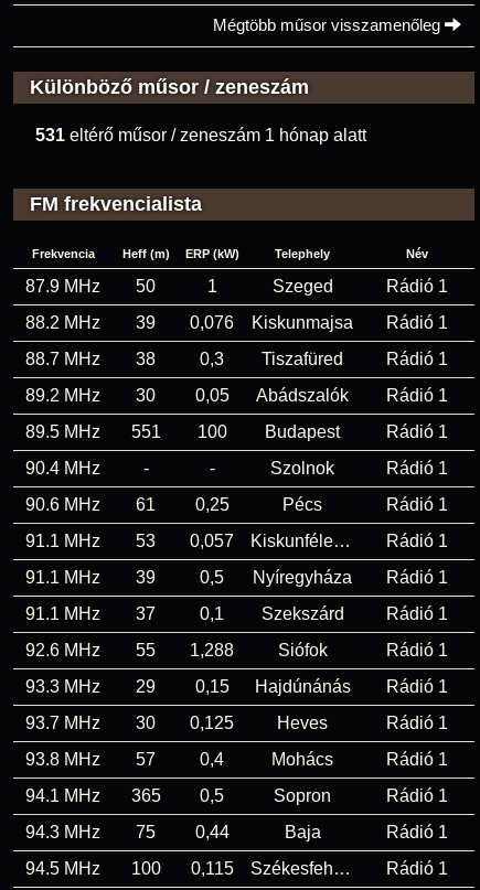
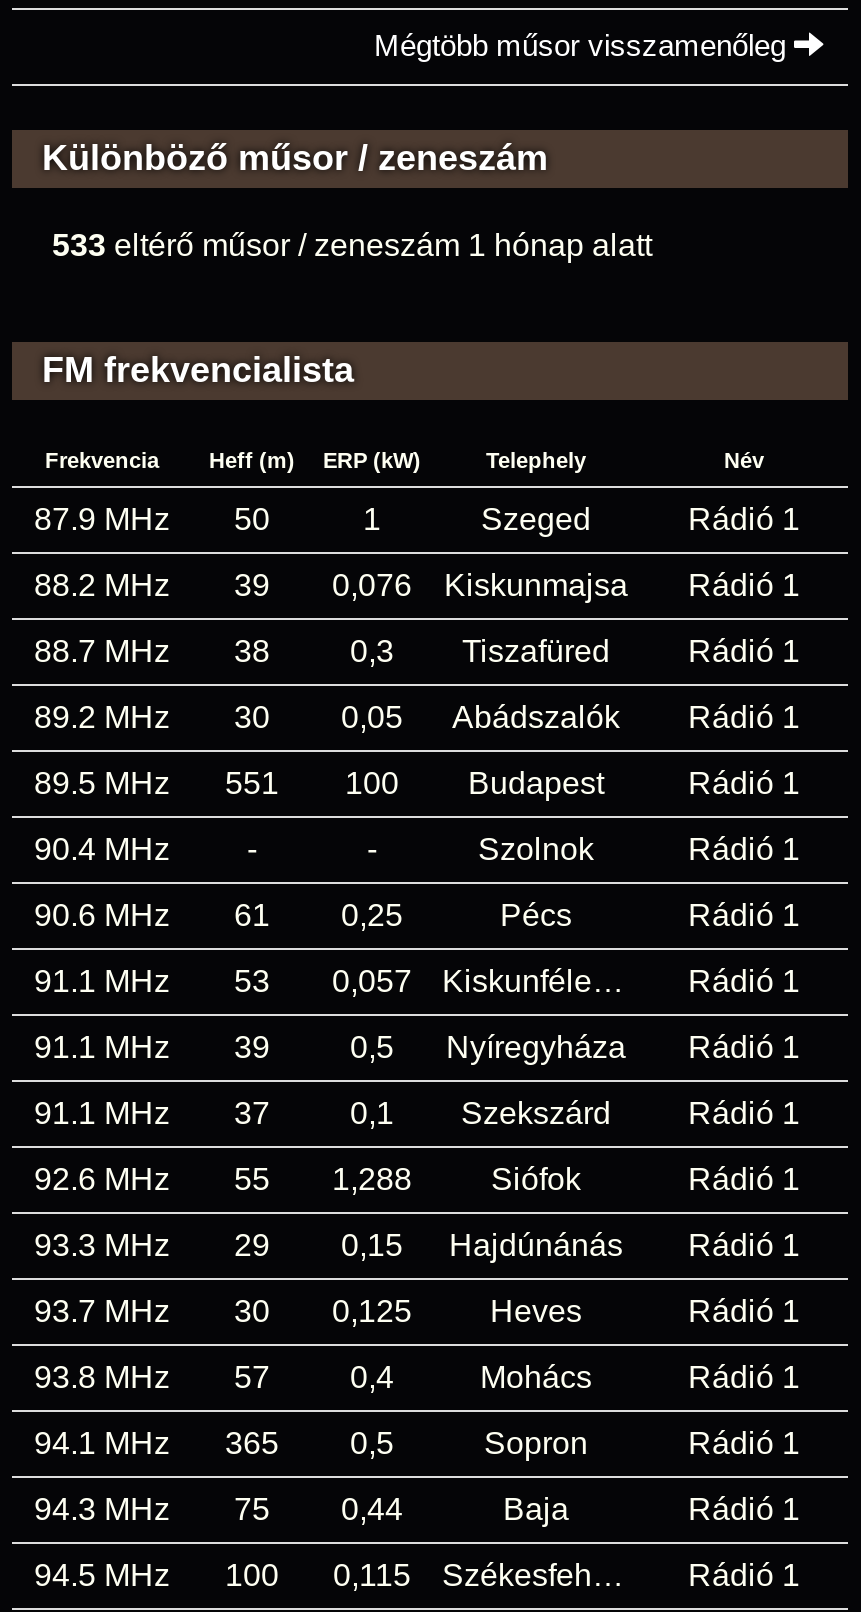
- 531 eltérő műsor / zeneszám 1 hónap alatt
+ 533 eltérő műsor / zeneszám 1 hónap alatt
